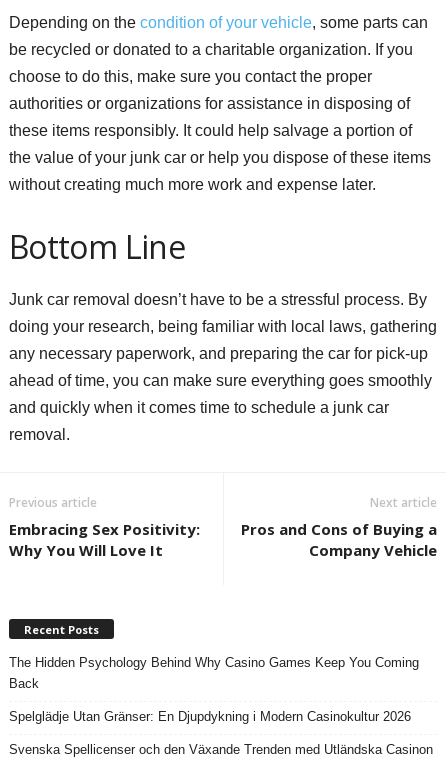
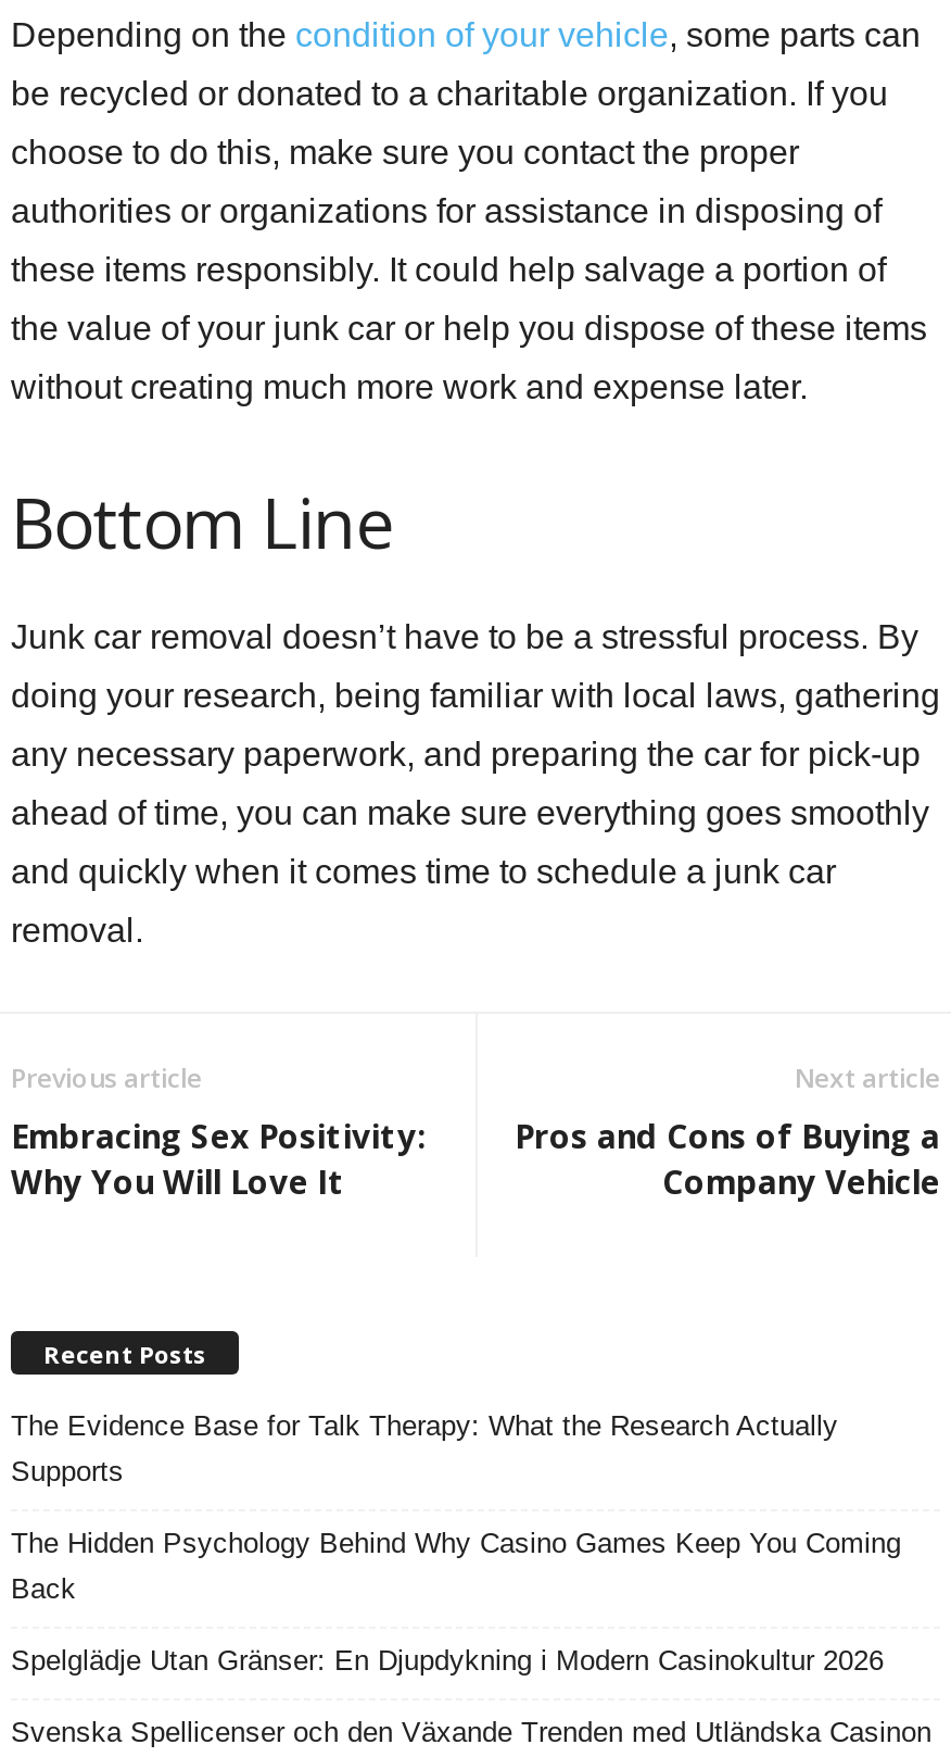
+ The Evidence Base for Talk Therapy: What the Research Actually
+ Supports
